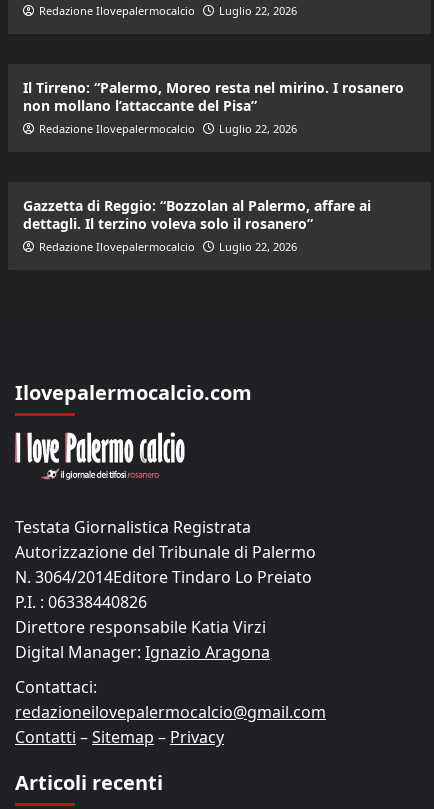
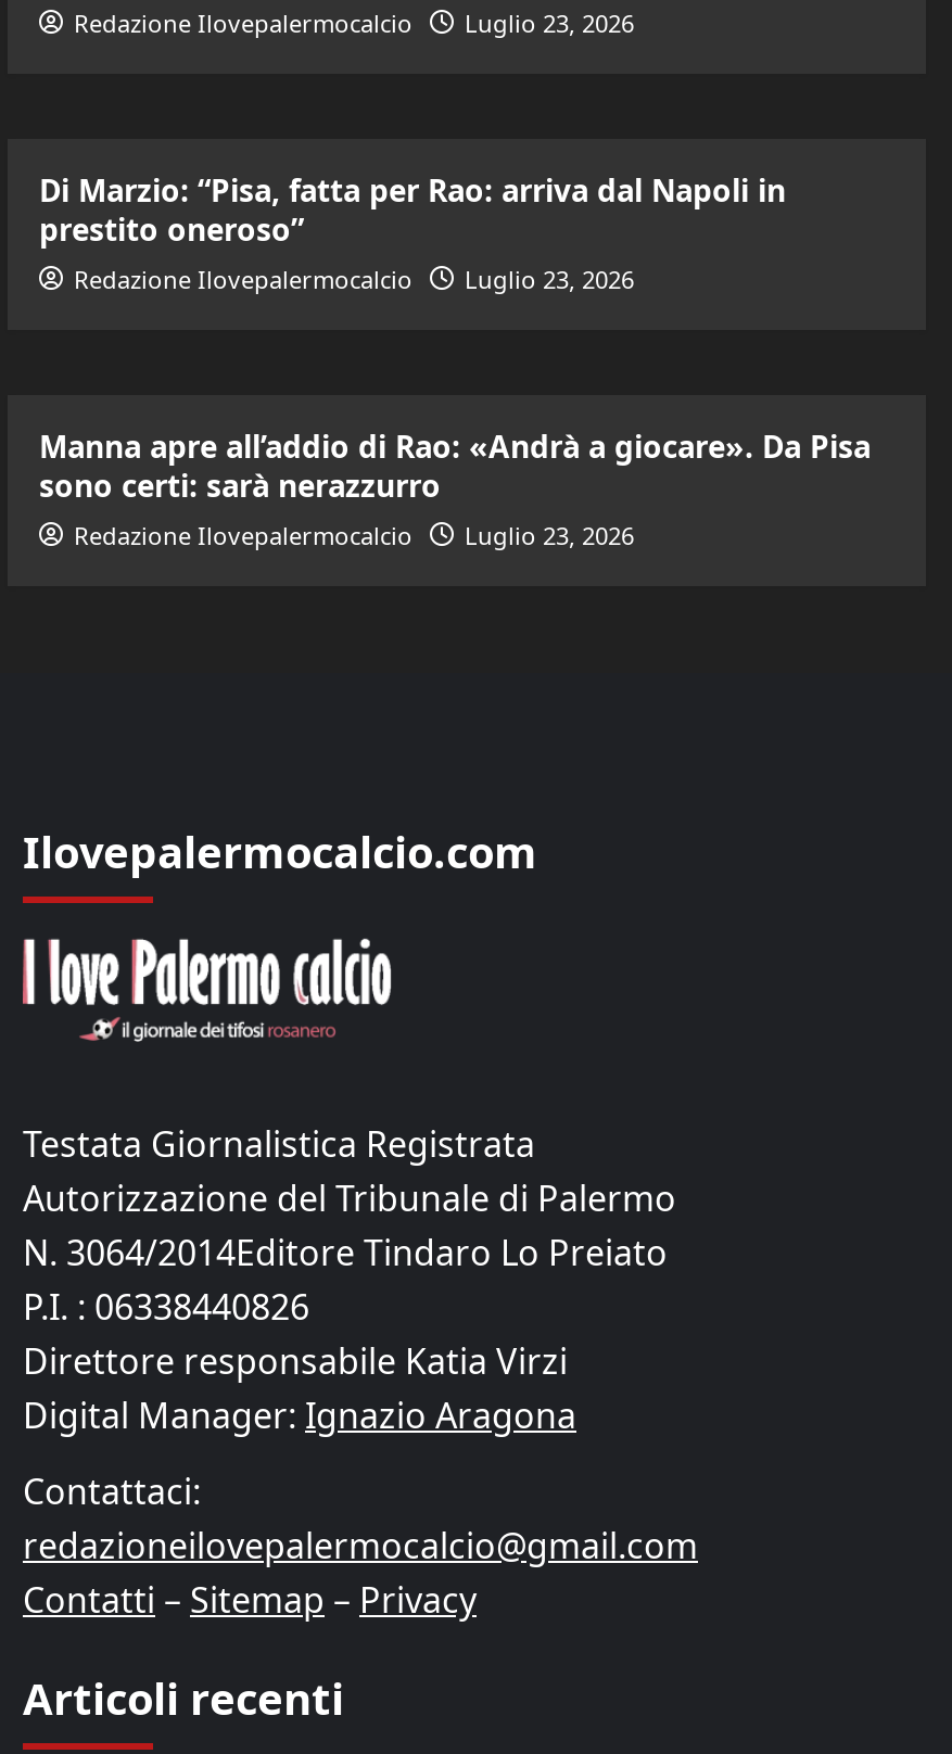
- Redazione Ilovepalermocalcio Luglio 22, 2026
+ Redazione Ilovepalermocalcio Luglio 23, 2026

- Il Tirreno: “Palermo, Moreo resta nel mirino. I rosanero
- non mollano l’attaccante del Pisa”
+ Di Marzio: “Pisa, fatta per Rao: arriva dal Napoli in
+ prestito oneroso”

- Redazione Ilovepalermocalcio Luglio 22, 2026
+ Redazione Ilovepalermocalcio Luglio 23, 2026

- Gazzetta di Reggio: “Bozzolan al Palermo, affare ai
- dettagli. Il terzino voleva solo il rosanero”
+ Manna apre all’addio di Rao: «Andrà a giocare». Da Pisa
+ sono certi: sarà nerazzurro

- Redazione Ilovepalermocalcio Luglio 22, 2026
+ Redazione Ilovepalermocalcio Luglio 23, 2026
